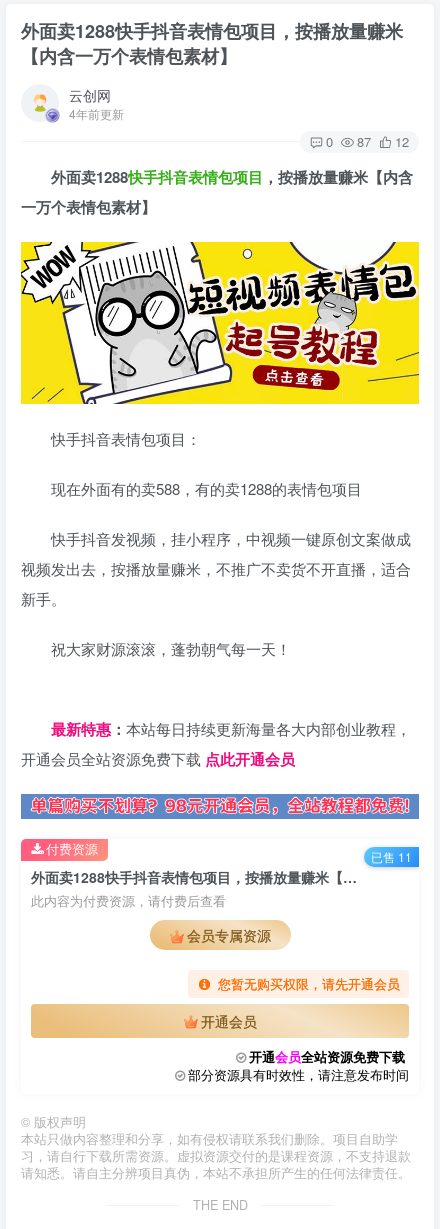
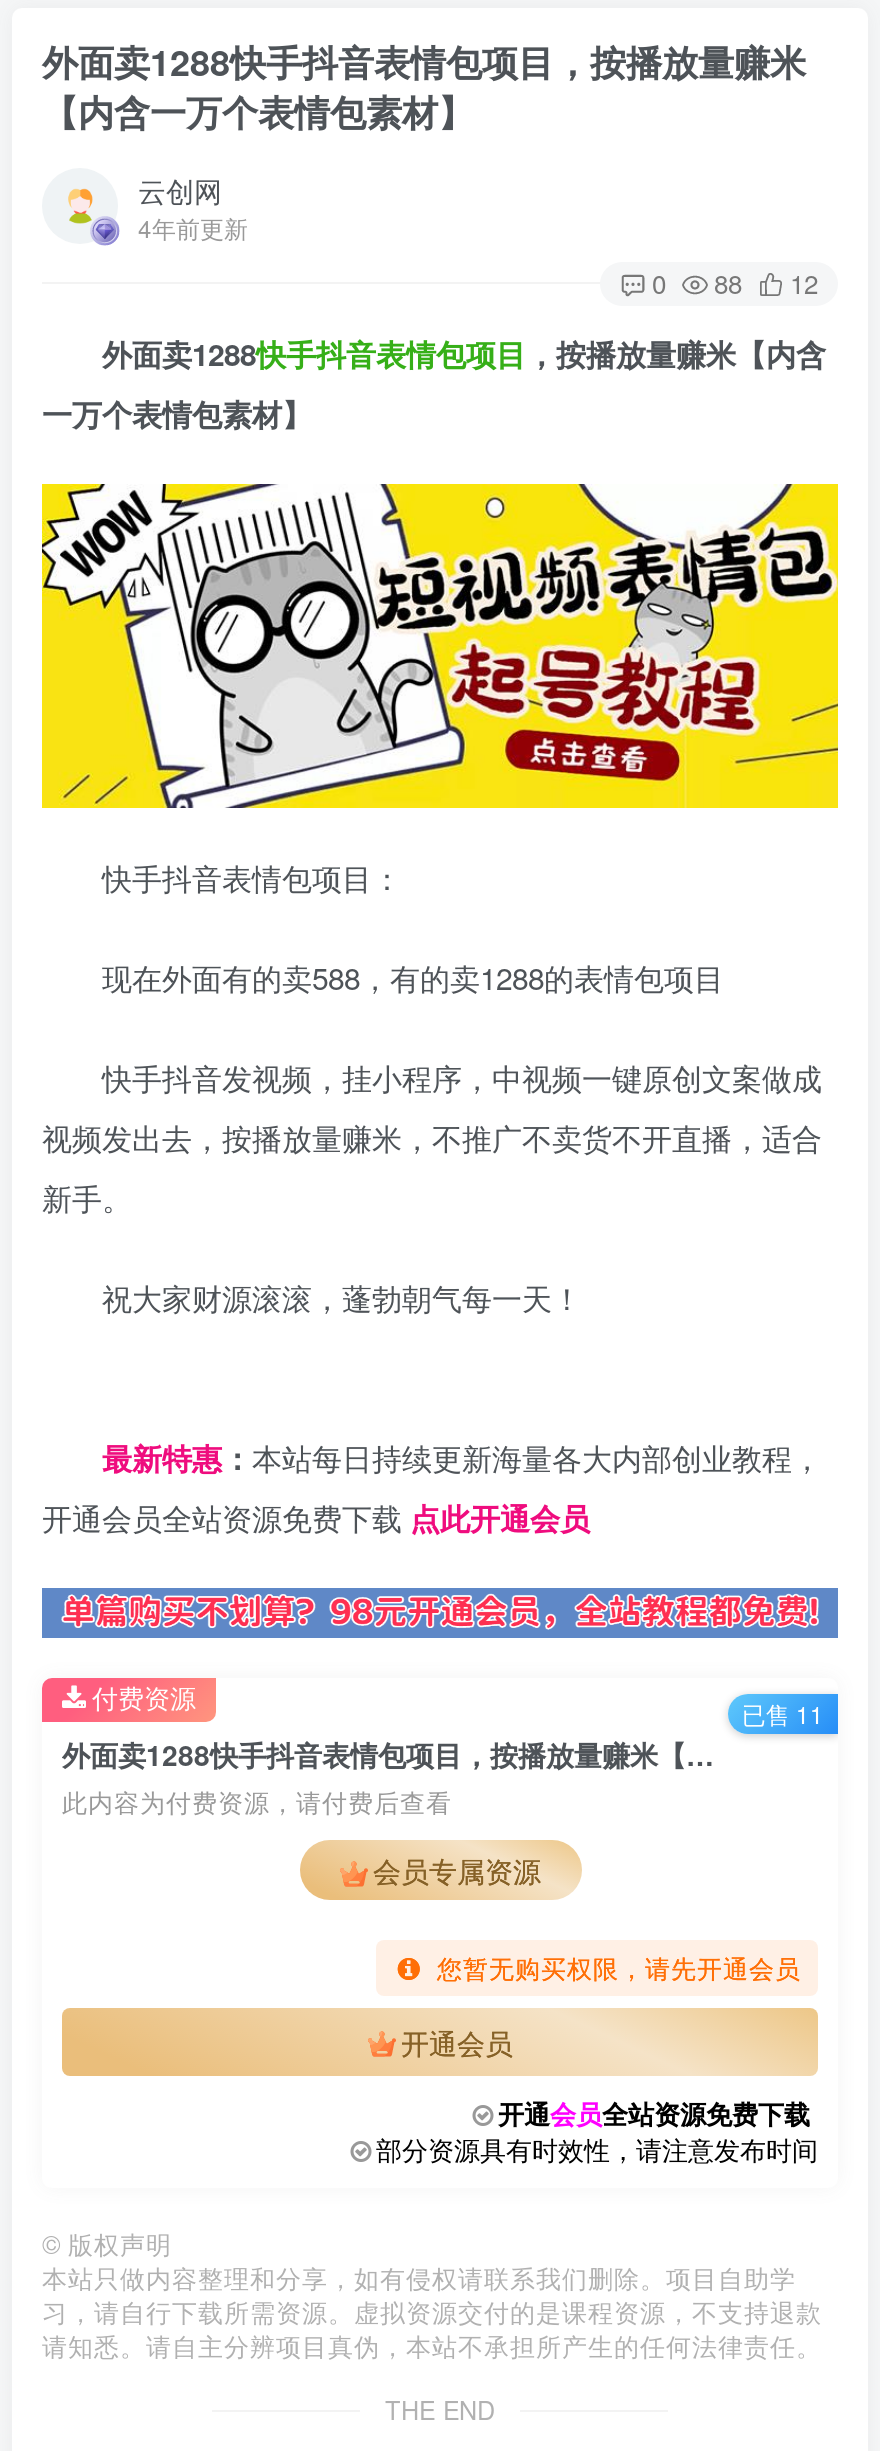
- 0 87 12
+ 0 88 12
